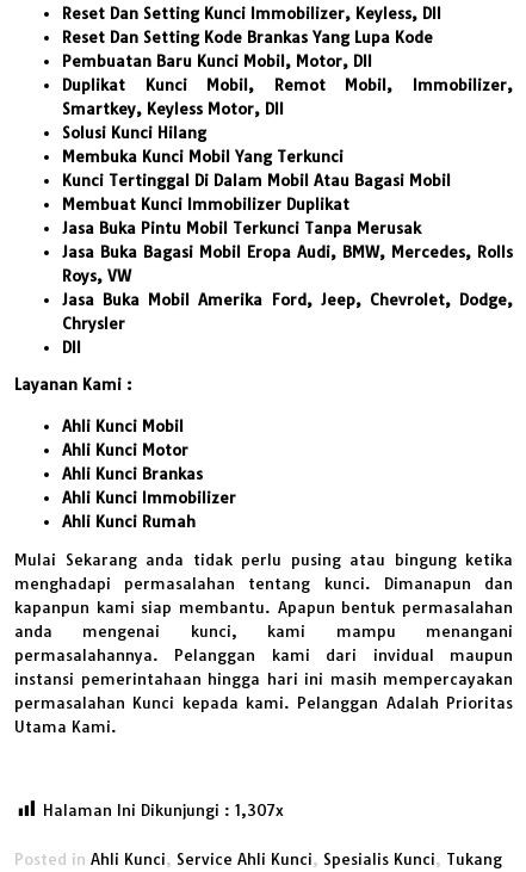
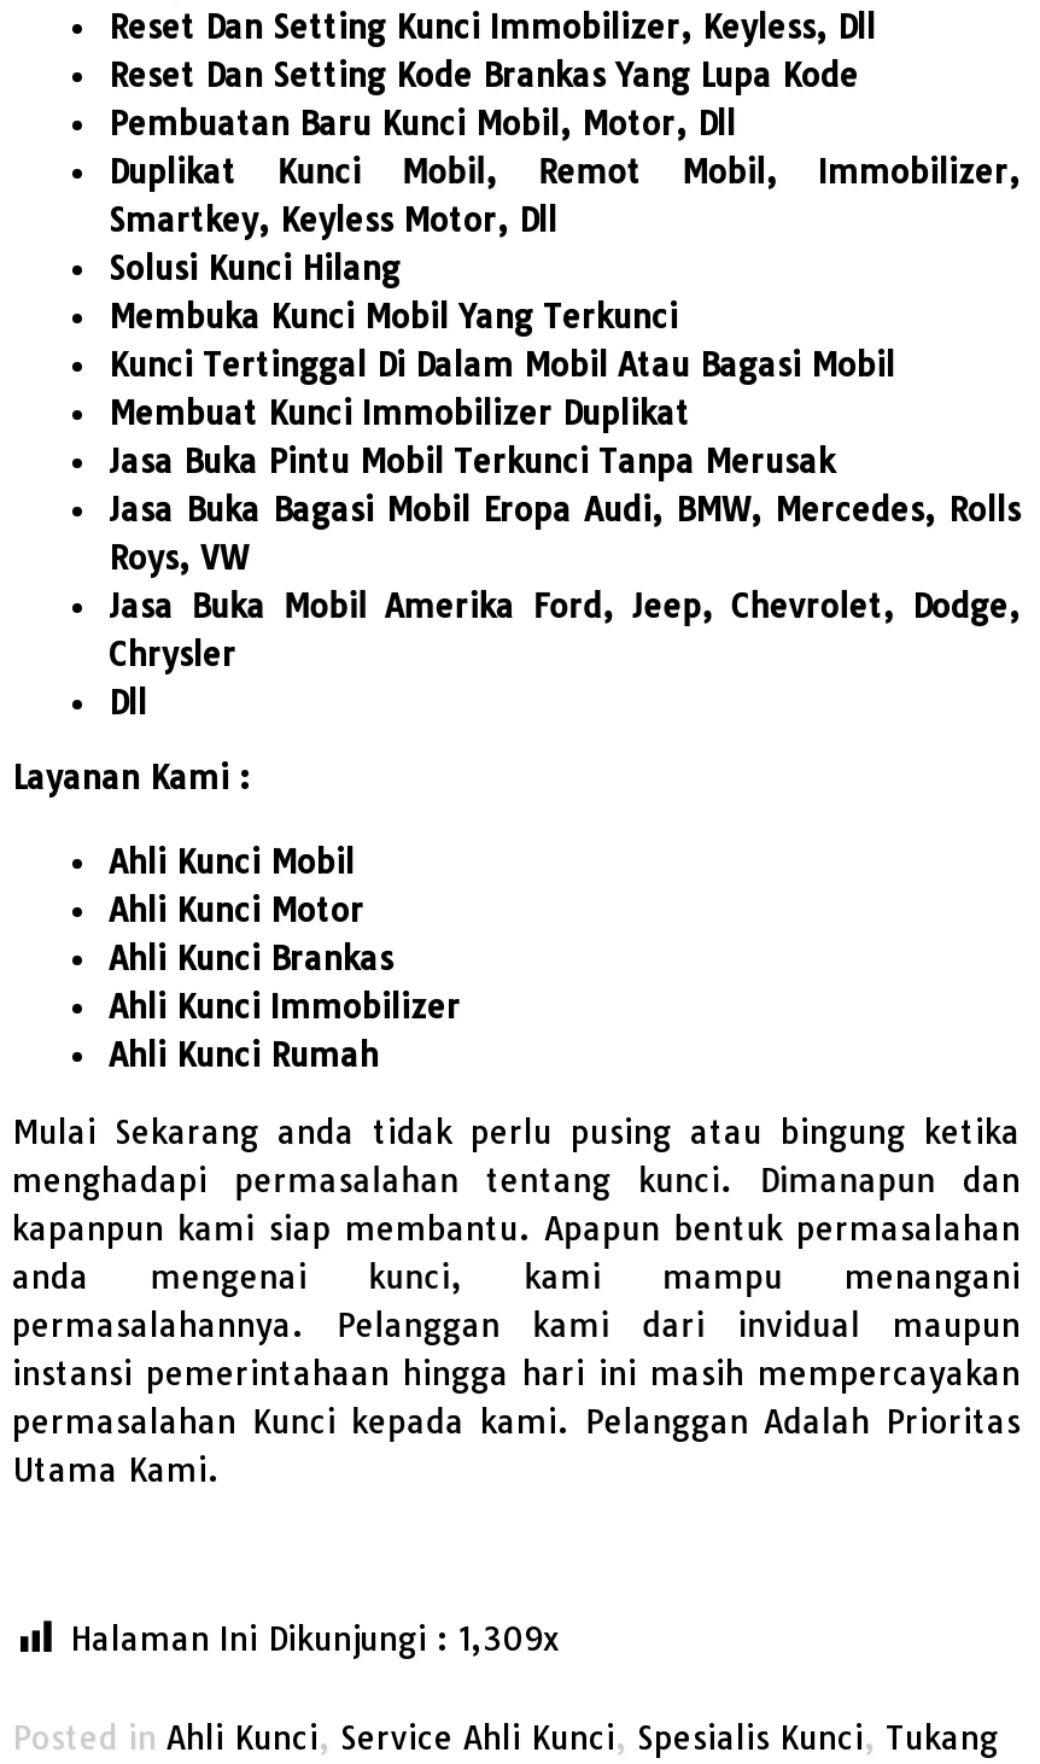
- Halaman Ini Dikunjungi : 1,307
+ Halaman Ini Dikunjungi : 1,309
